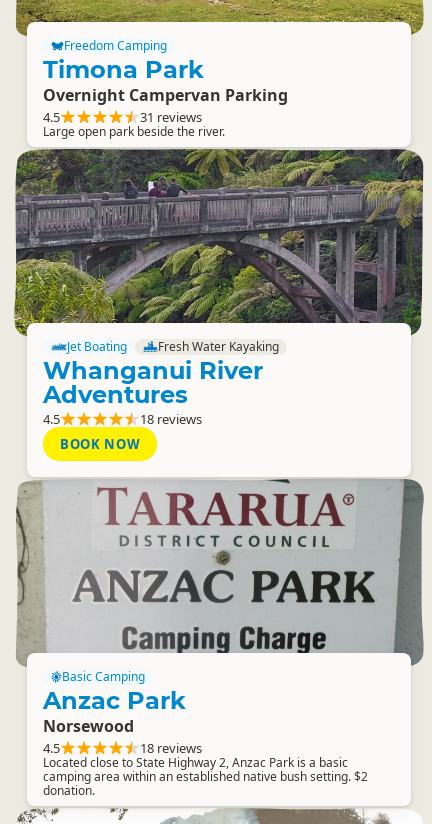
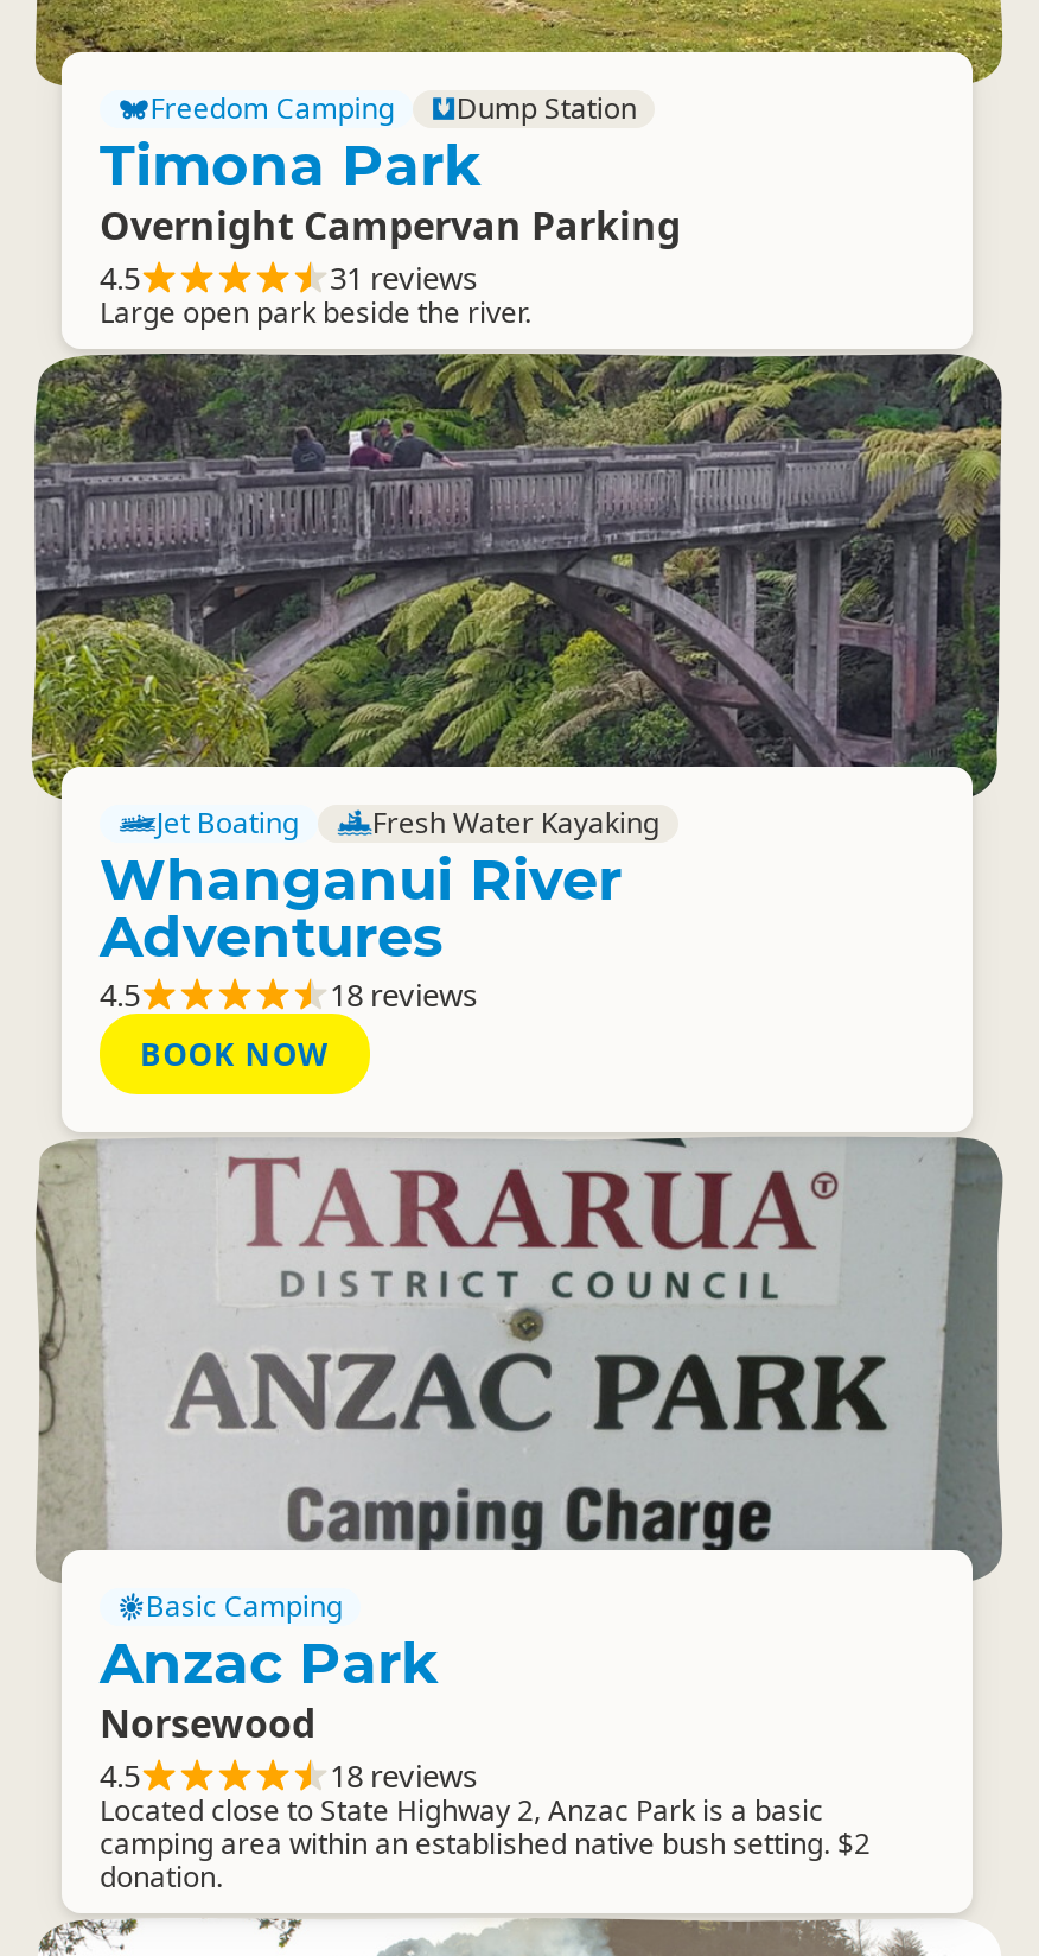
+ Dump Station
